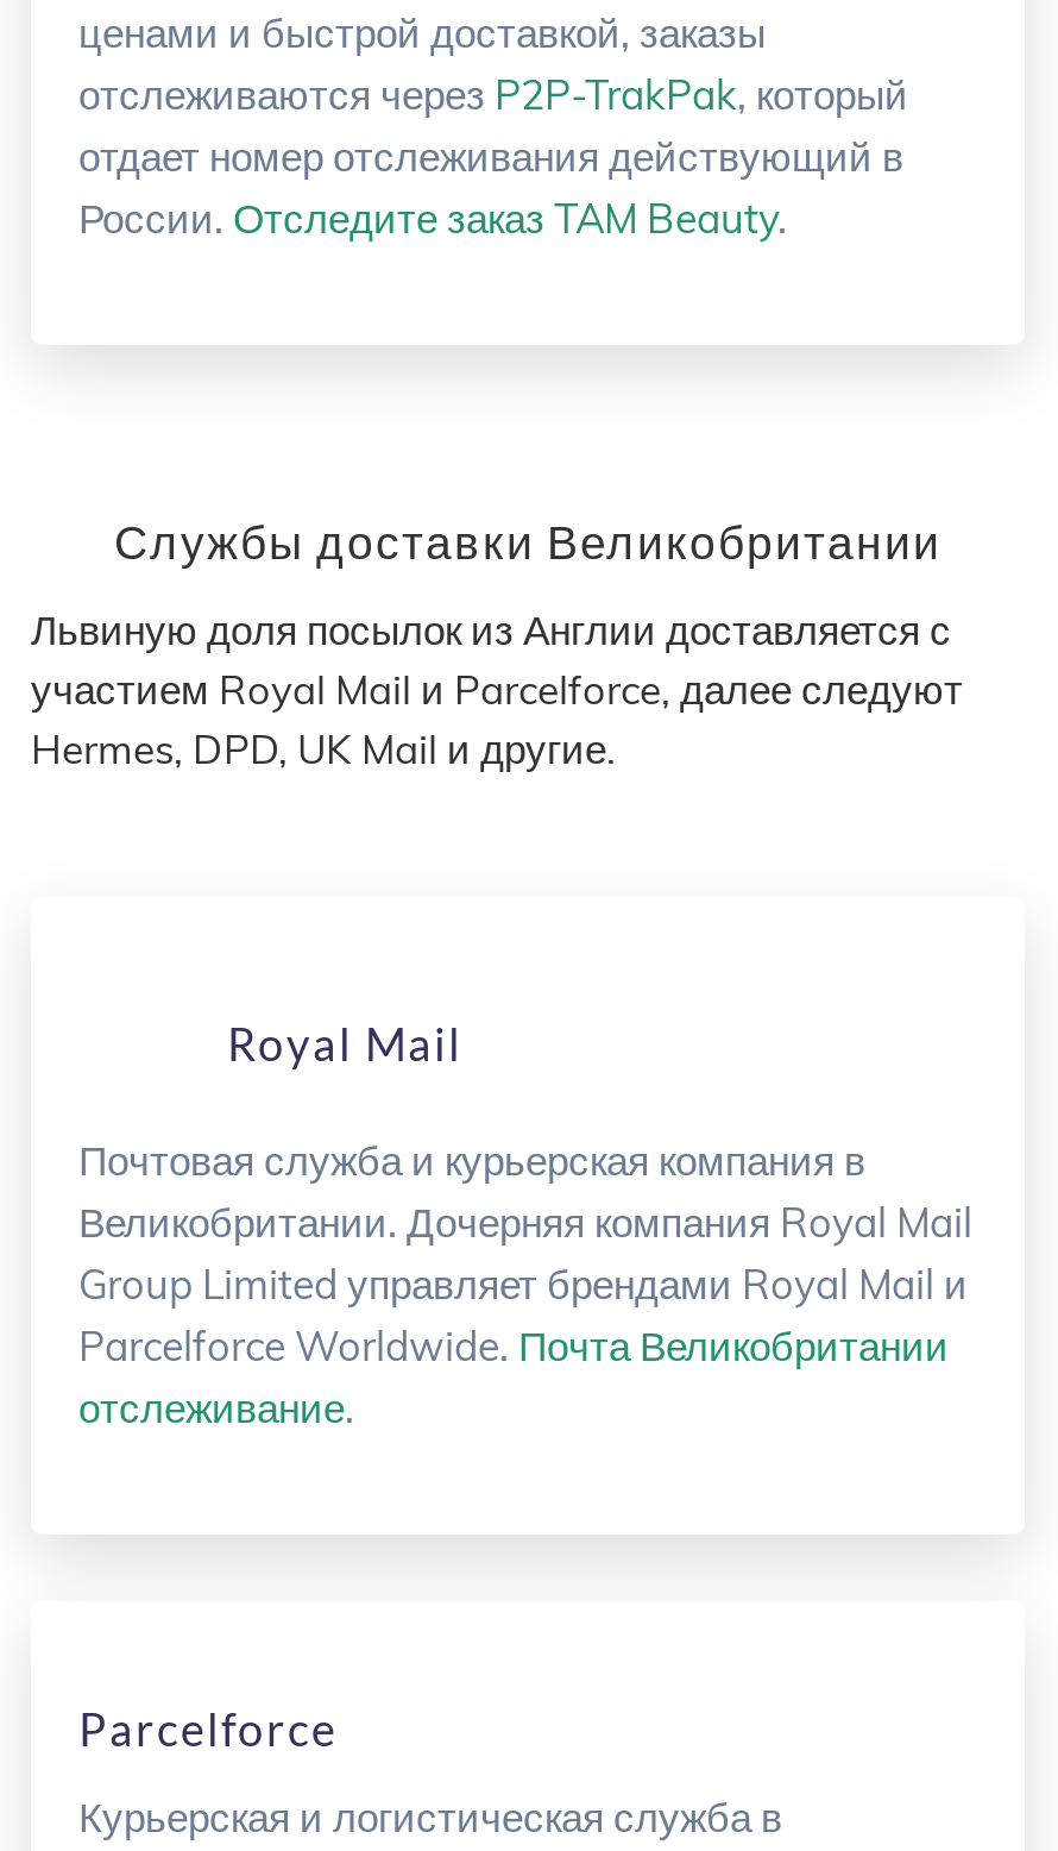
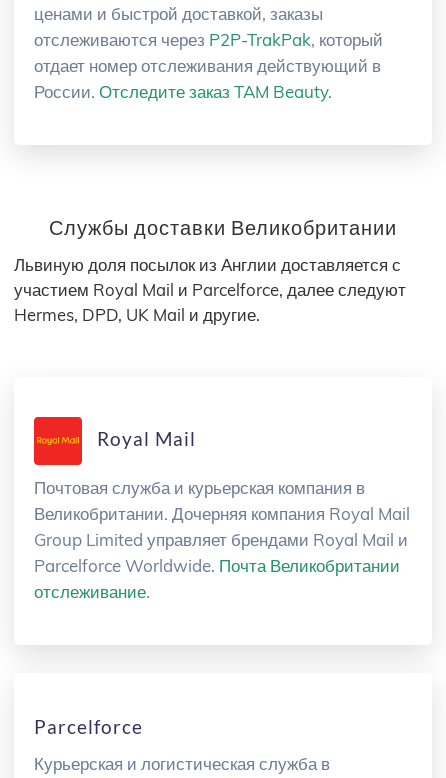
+ [image]
